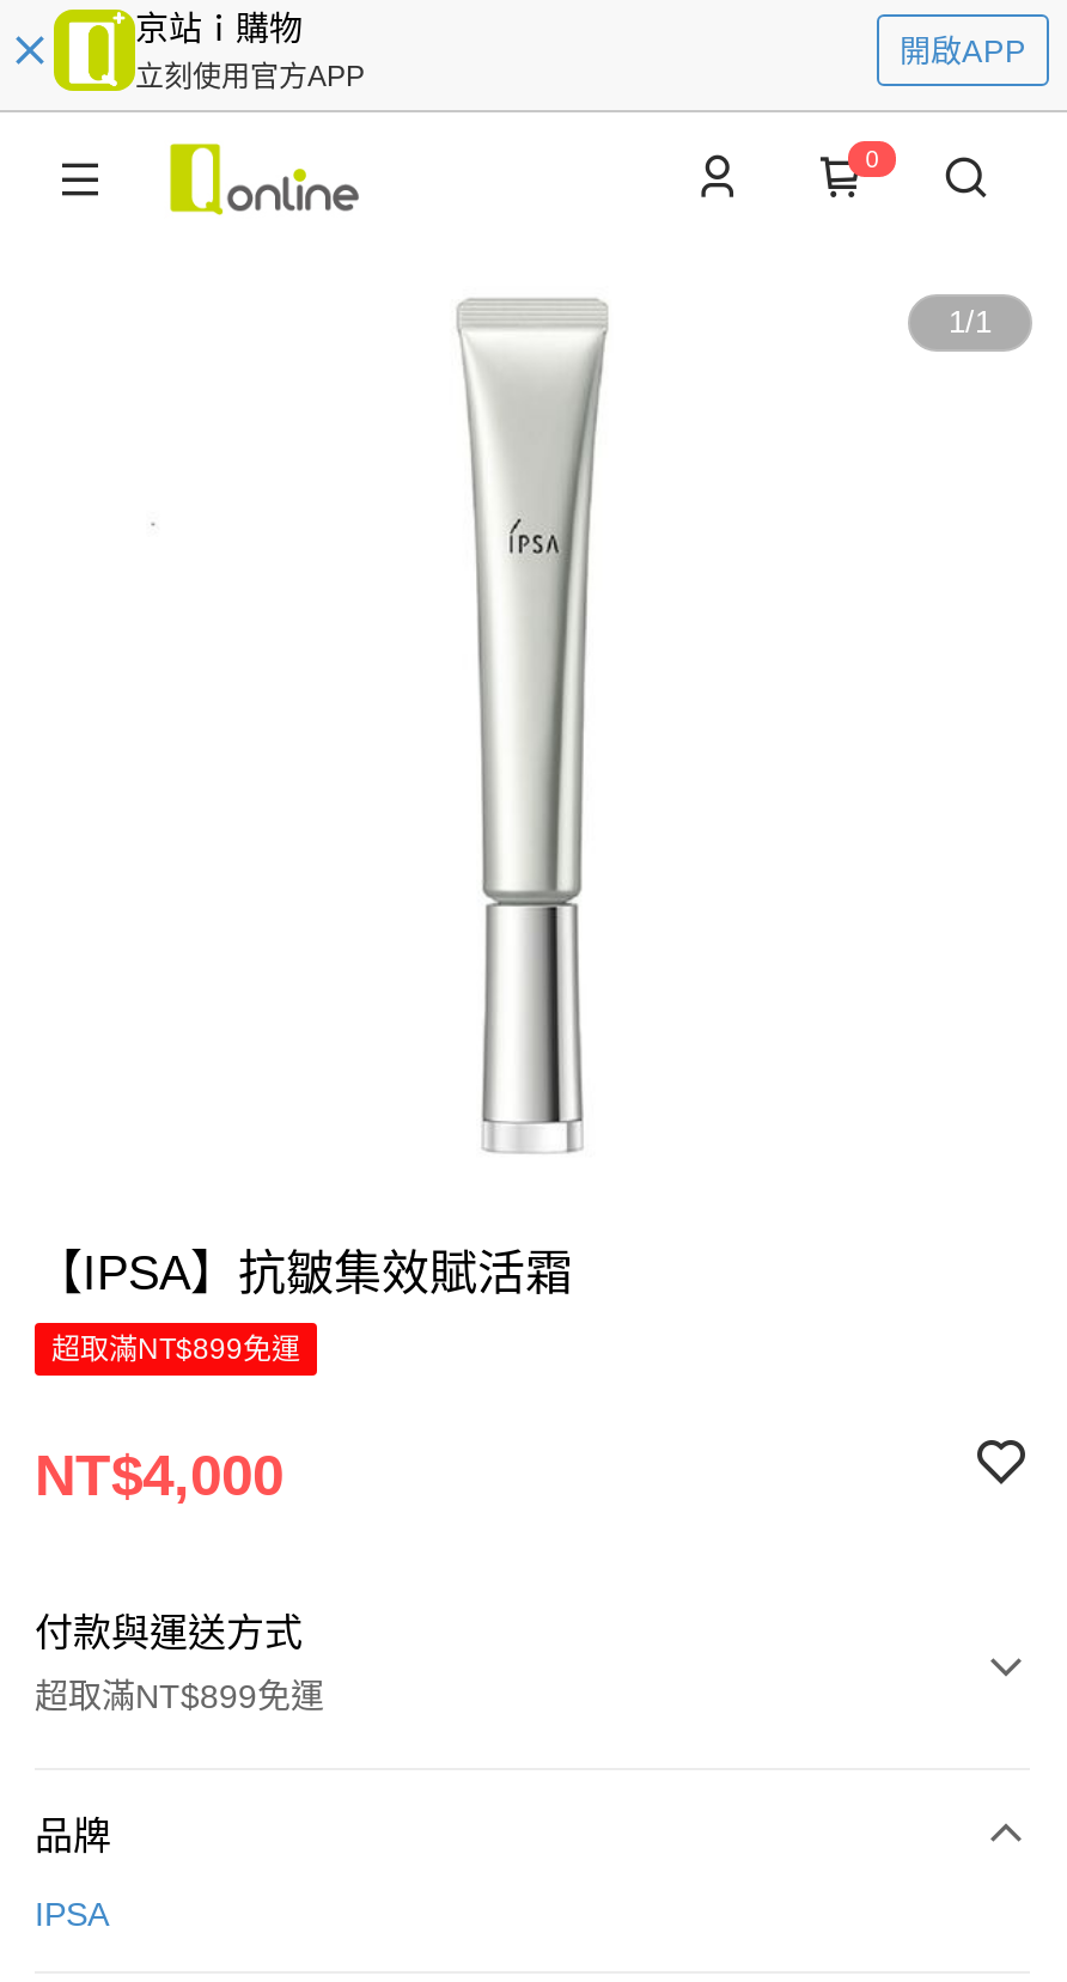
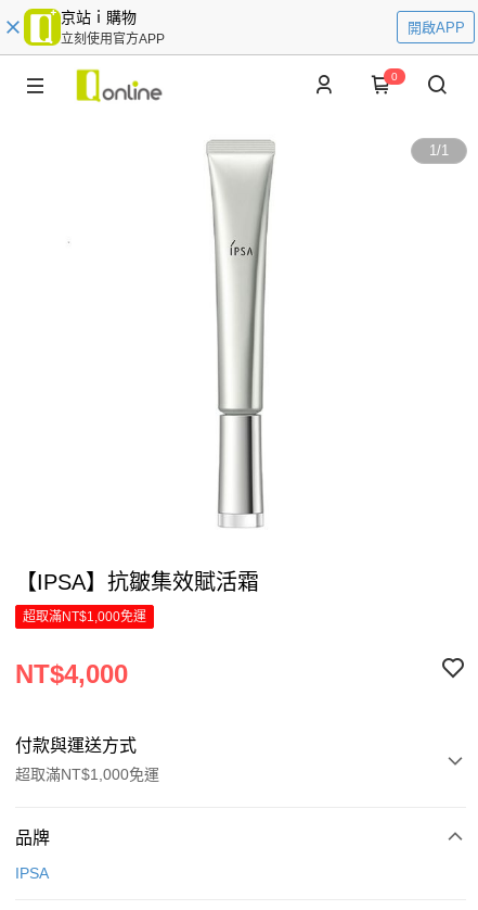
- 超取滿NT$899免運
+ 超取滿NT$1,000免運

- 超取滿NT$899免運
+ 超取滿NT$1,000免運
